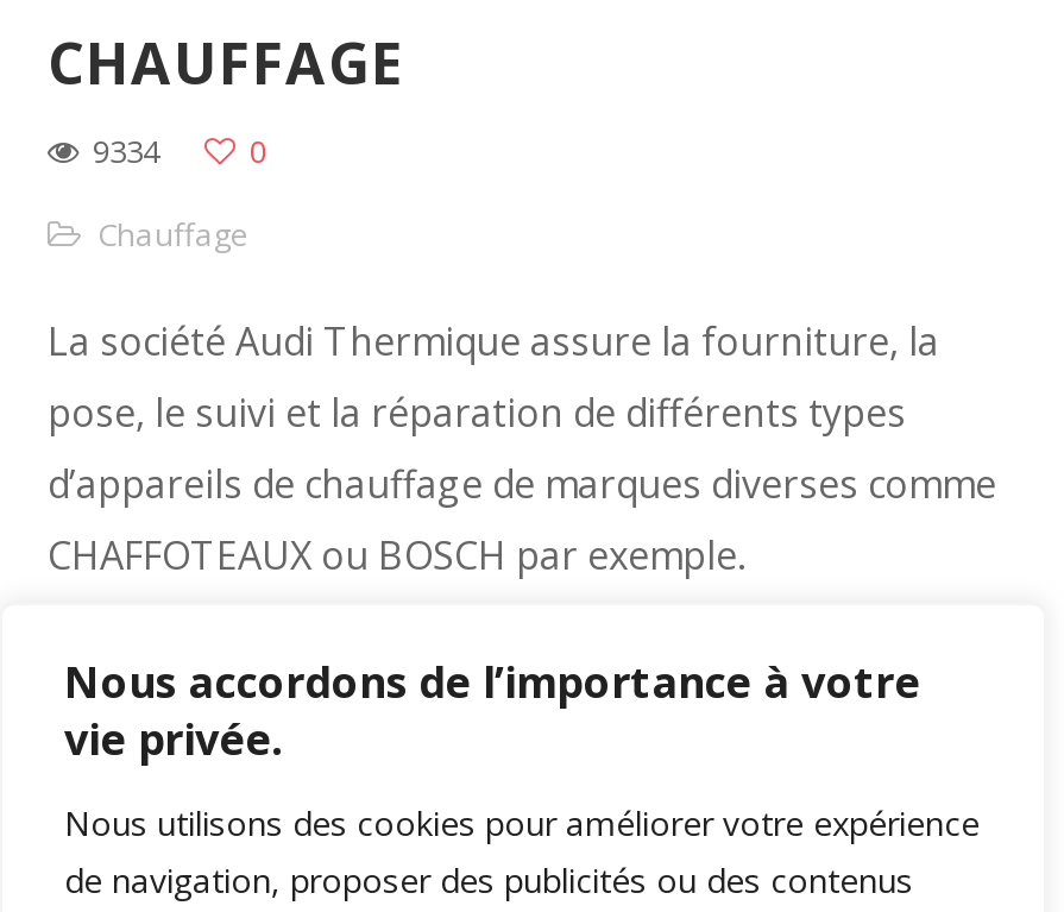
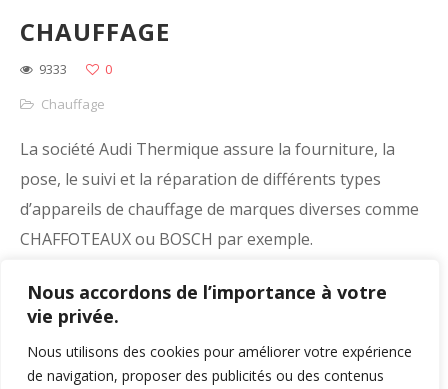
- 9334
+ 9333
